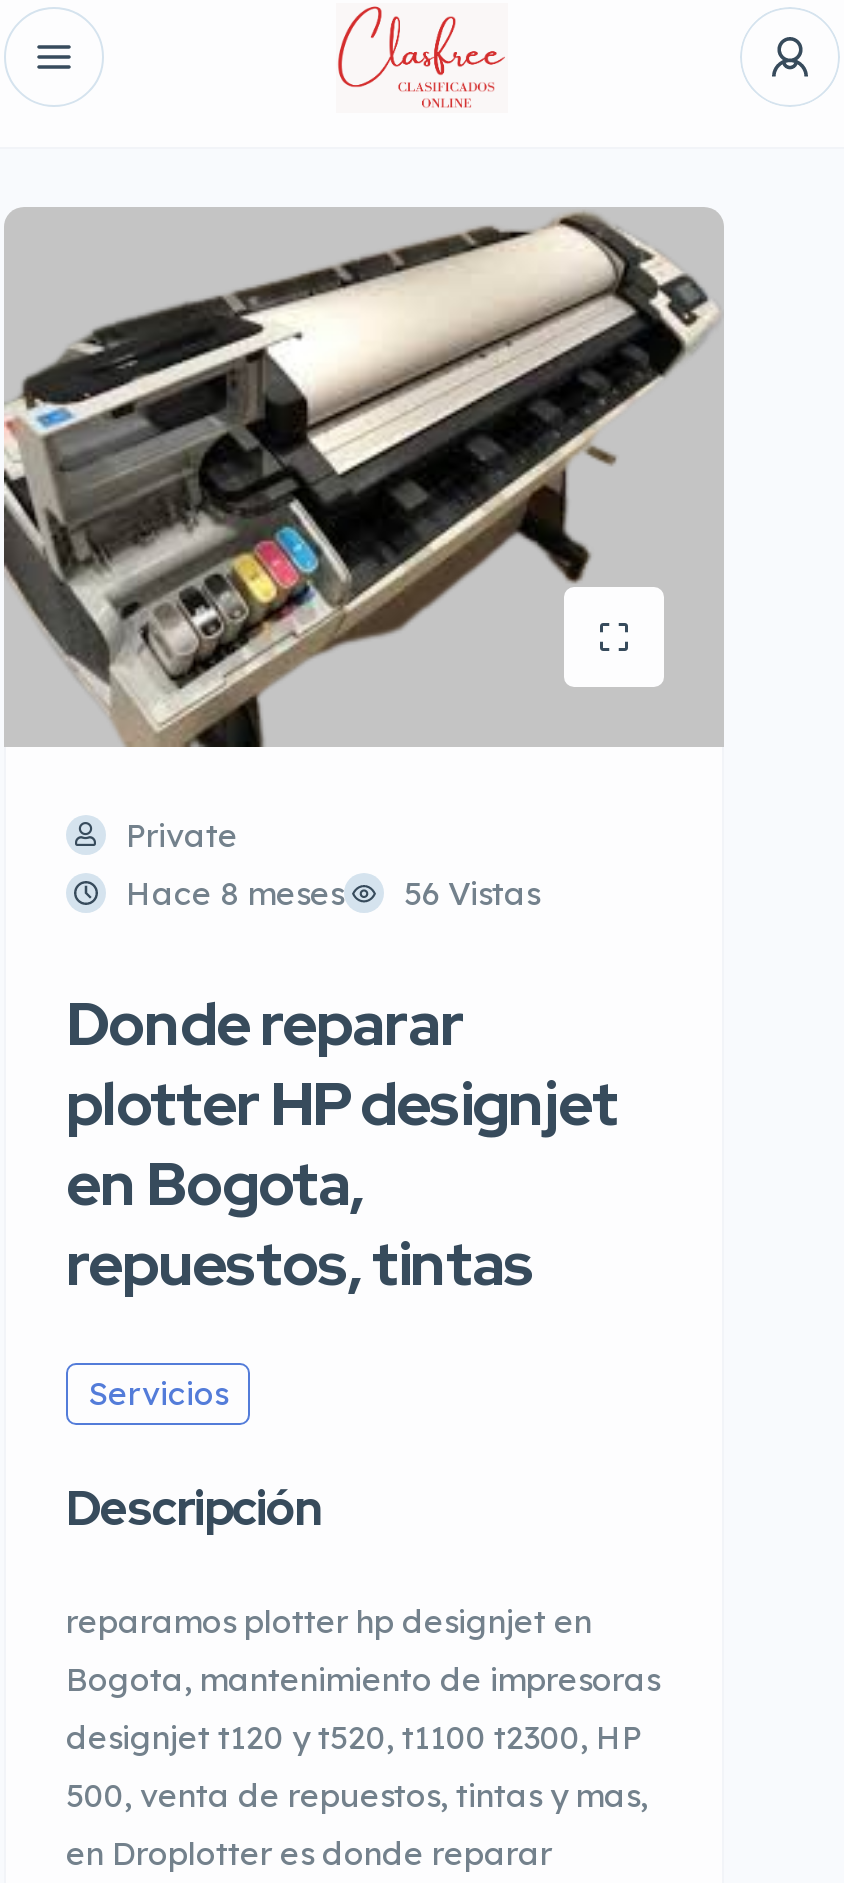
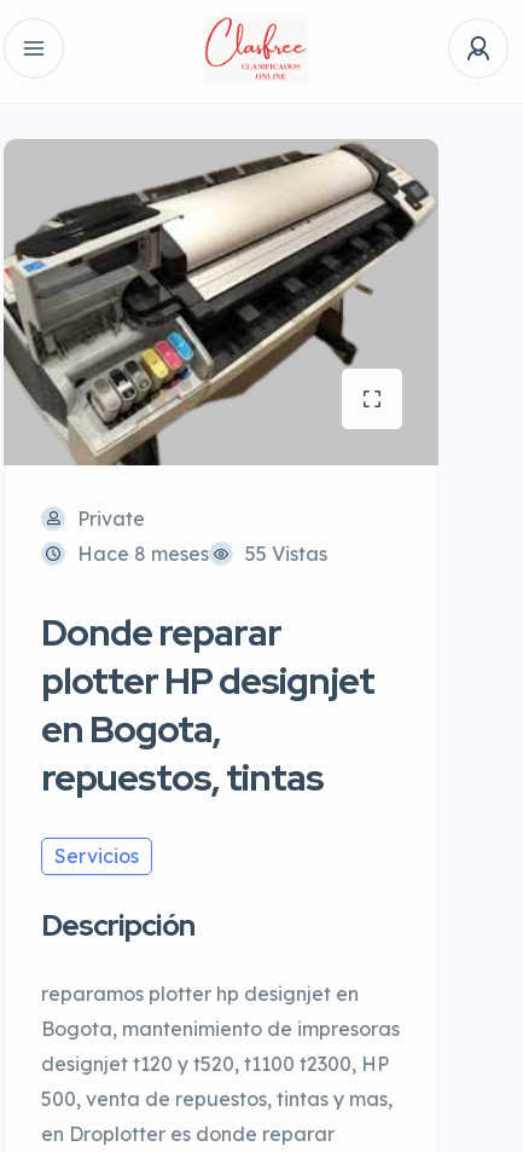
- Hace 8 meses 56 Vistas
+ Hace 8 meses 55 Vistas
